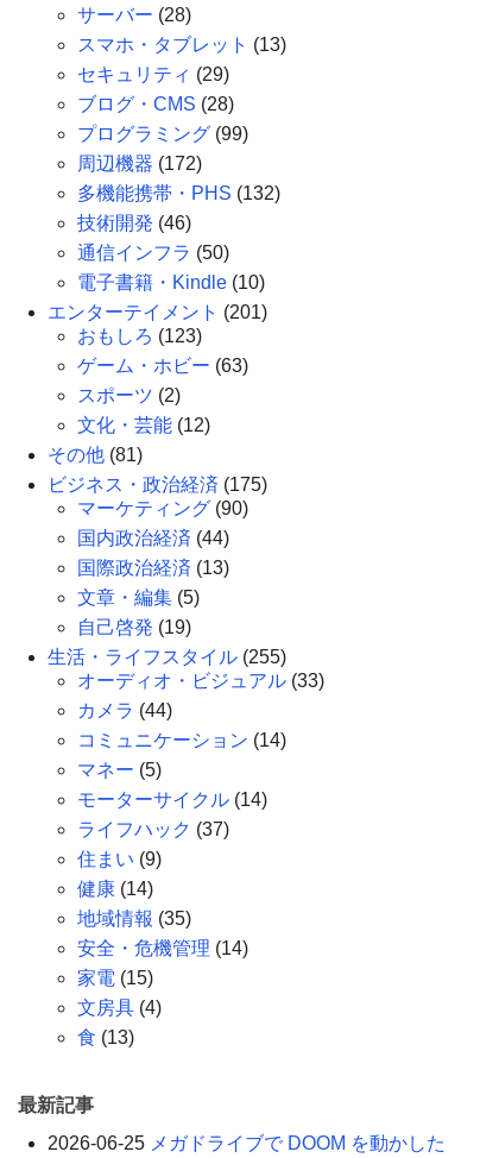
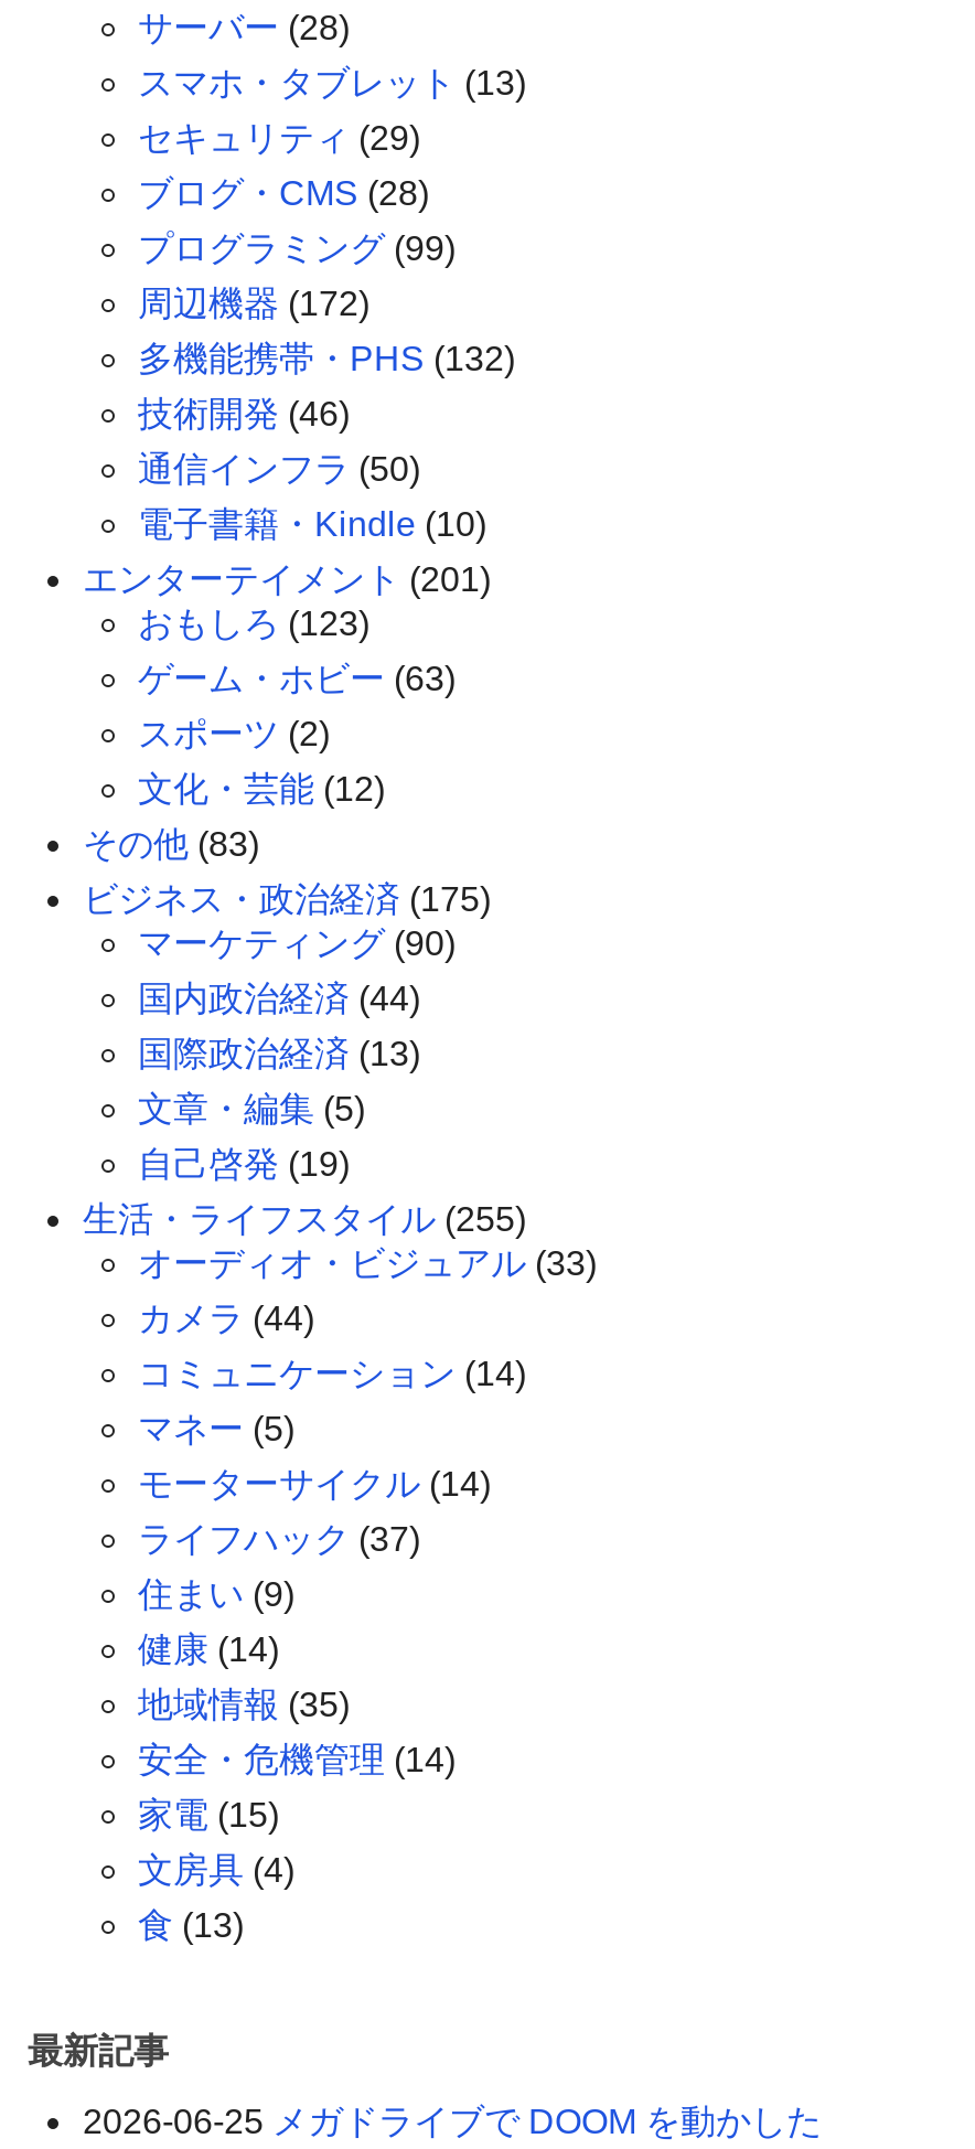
- その他(81)
+ その他(83)
